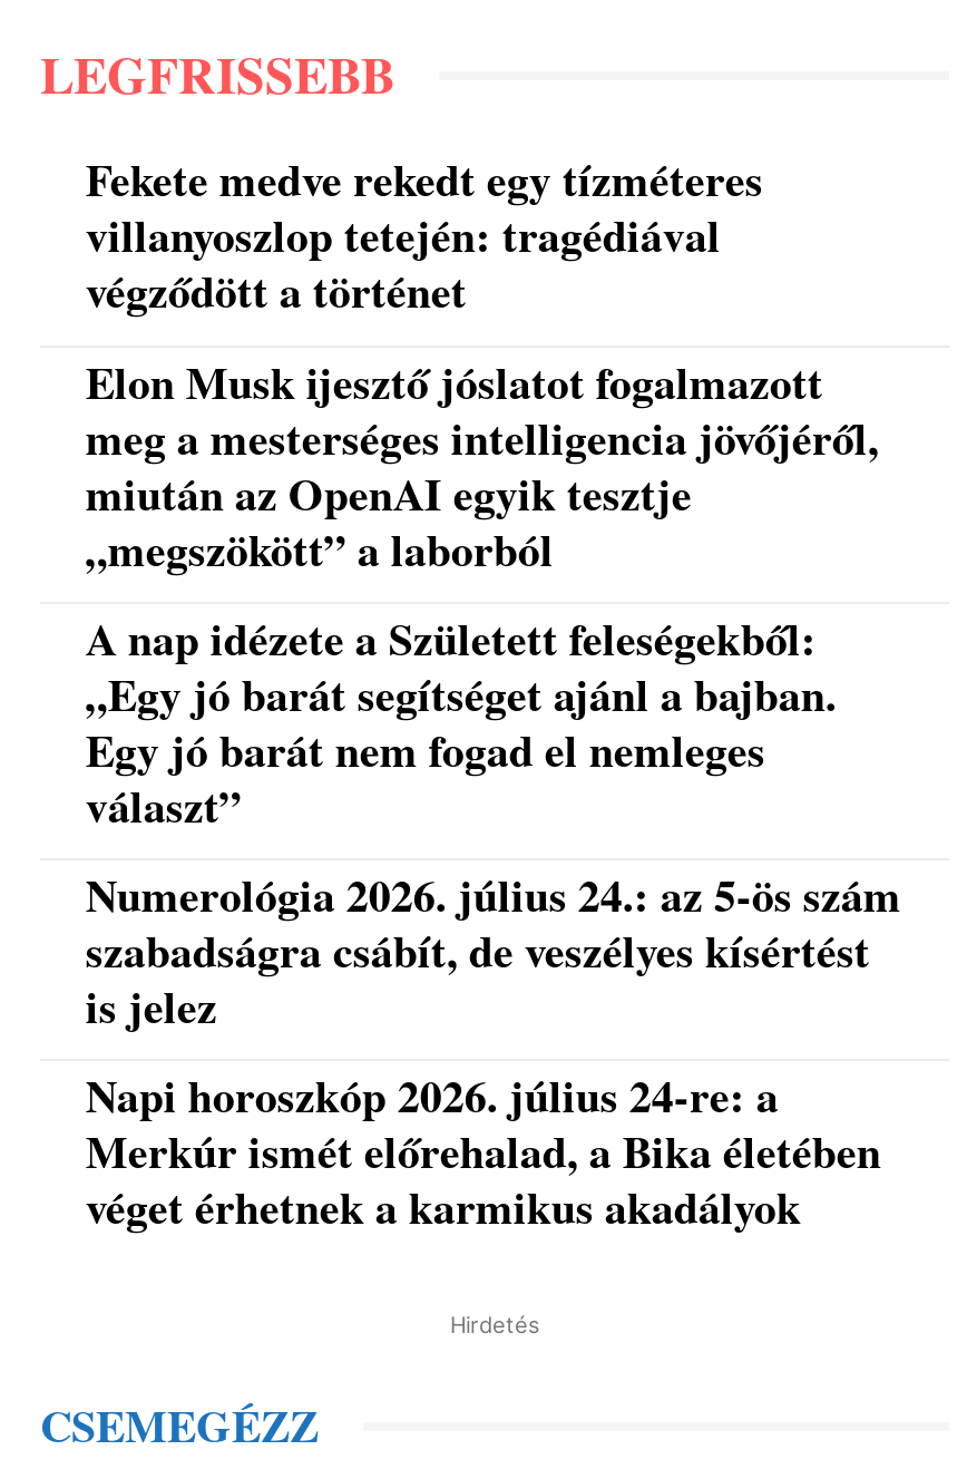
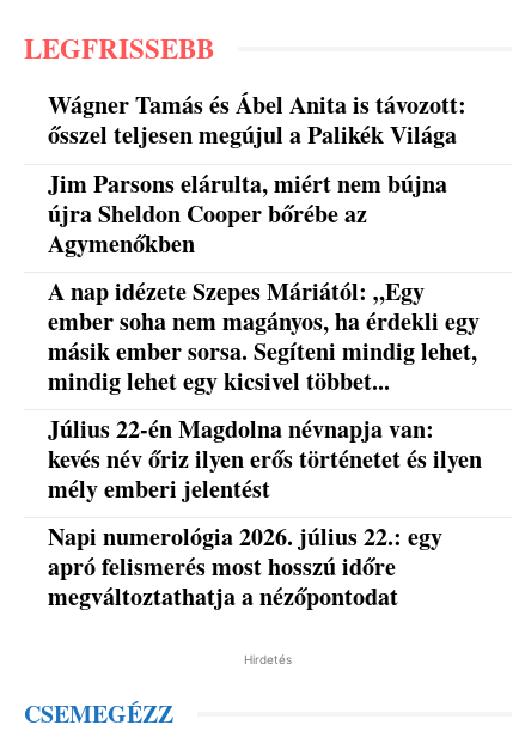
- Fekete medve rekedt egy tízméteres
- villanyoszlop tetején: tragédiával
- végződött a történet
- Elon Musk ijesztő jóslatot fogalmazott
- meg a mesterséges intelligencia jövőjéről,
- miután az OpenAI egyik tesztje
- „megszökött” a laborból
- A nap idézete a Született feleségekből:
- „Egy jó barát segítséget ajánl a bajban.
- Egy jó barát nem fogad el nemleges
- választ”
- Numerológia 2026. július 24.: az 5-ös szám
- szabadságra csábít, de veszélyes kísértést
- is jelez
- Napi horoszkóp 2026. július 24-re: a
- Merkúr ismét előrehalad, a Bika életében
- véget érhetnek a karmikus akadályok
+ Wágner Tamás és Ábel Anita is távozott:
+ ősszel teljesen megújul a Palikék Világa
+ Jim Parsons elárulta, miért nem bújna
+ újra Sheldon Cooper bőrébe az
+ Agymenőkben
+ A nap idézete Szepes Máriától: „Egy
+ ember soha nem magányos, ha érdekli egy
+ másik ember sorsa. Segíteni mindig lehet,
+ mindig lehet egy kicsivel többet...
+ Július 22-én Magdolna névnapja van:
+ kevés név őriz ilyen erős történetet és ilyen
+ mély emberi jelentést
+ Napi numerológia 2026. július 22.: egy
+ apró felismerés most hosszú időre
+ megváltoztathatja a nézőpontodat
